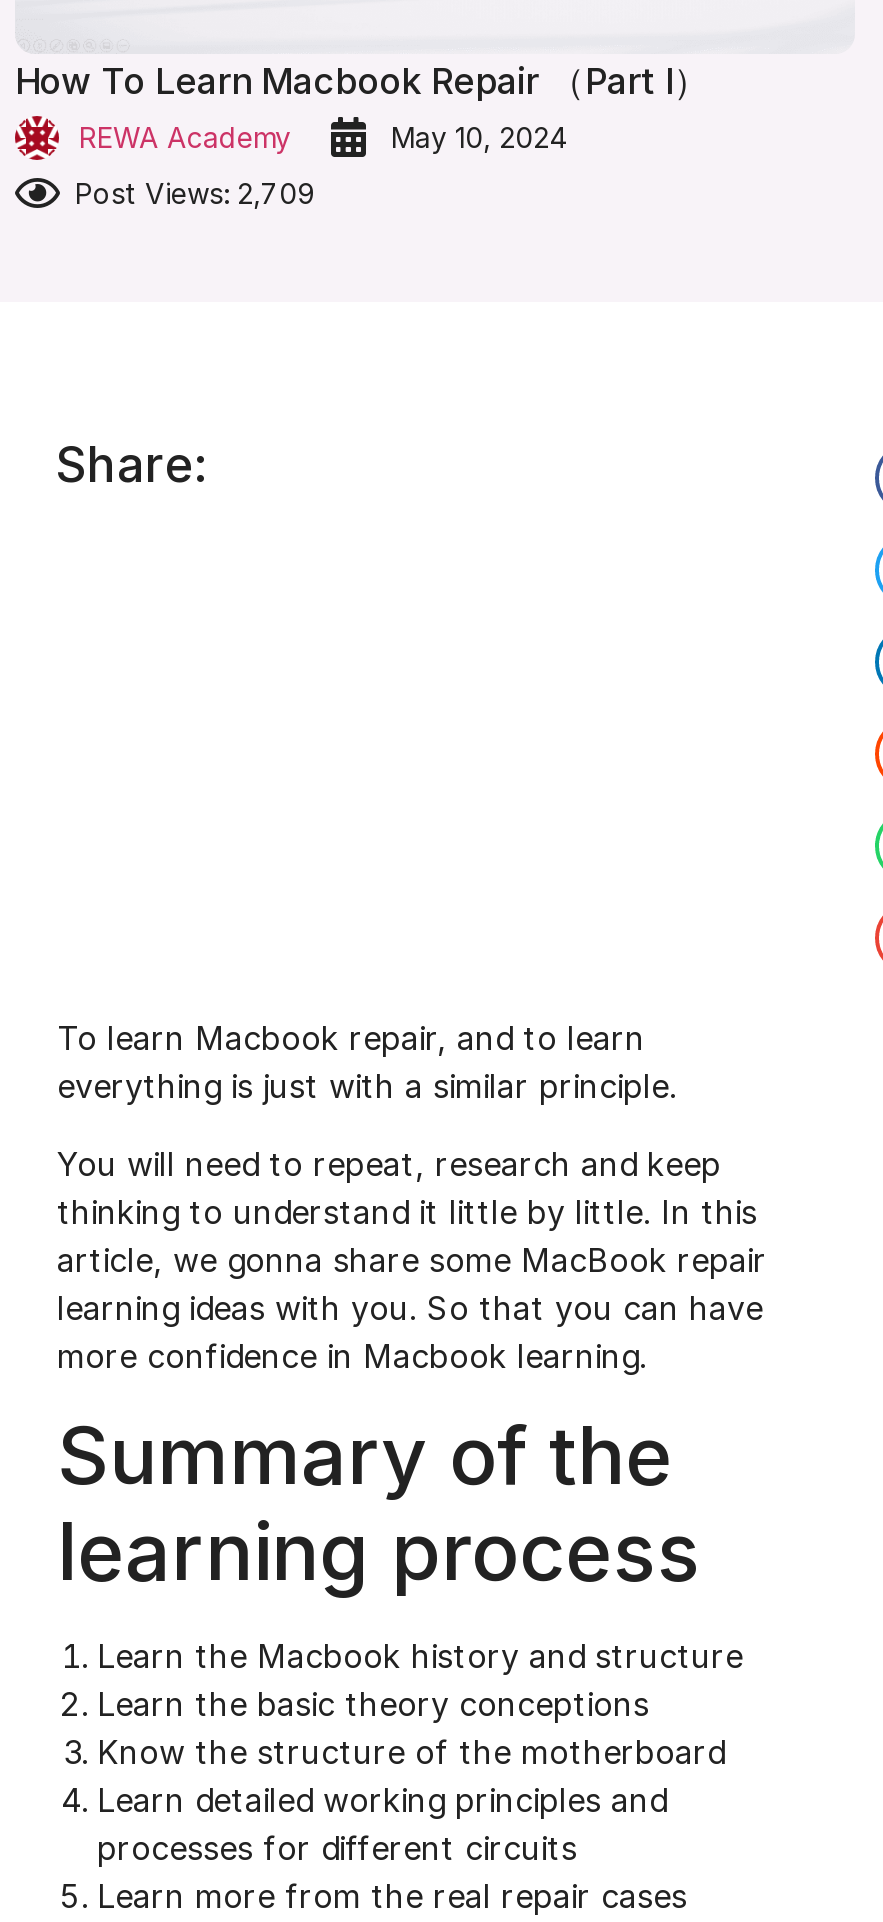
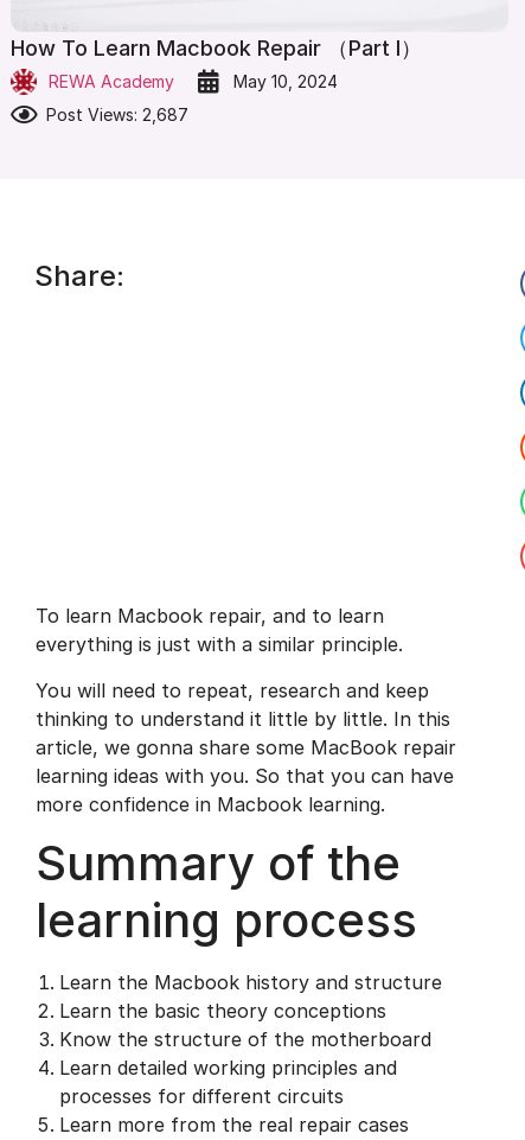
- Post Views: 2,709
+ Post Views: 2,687
